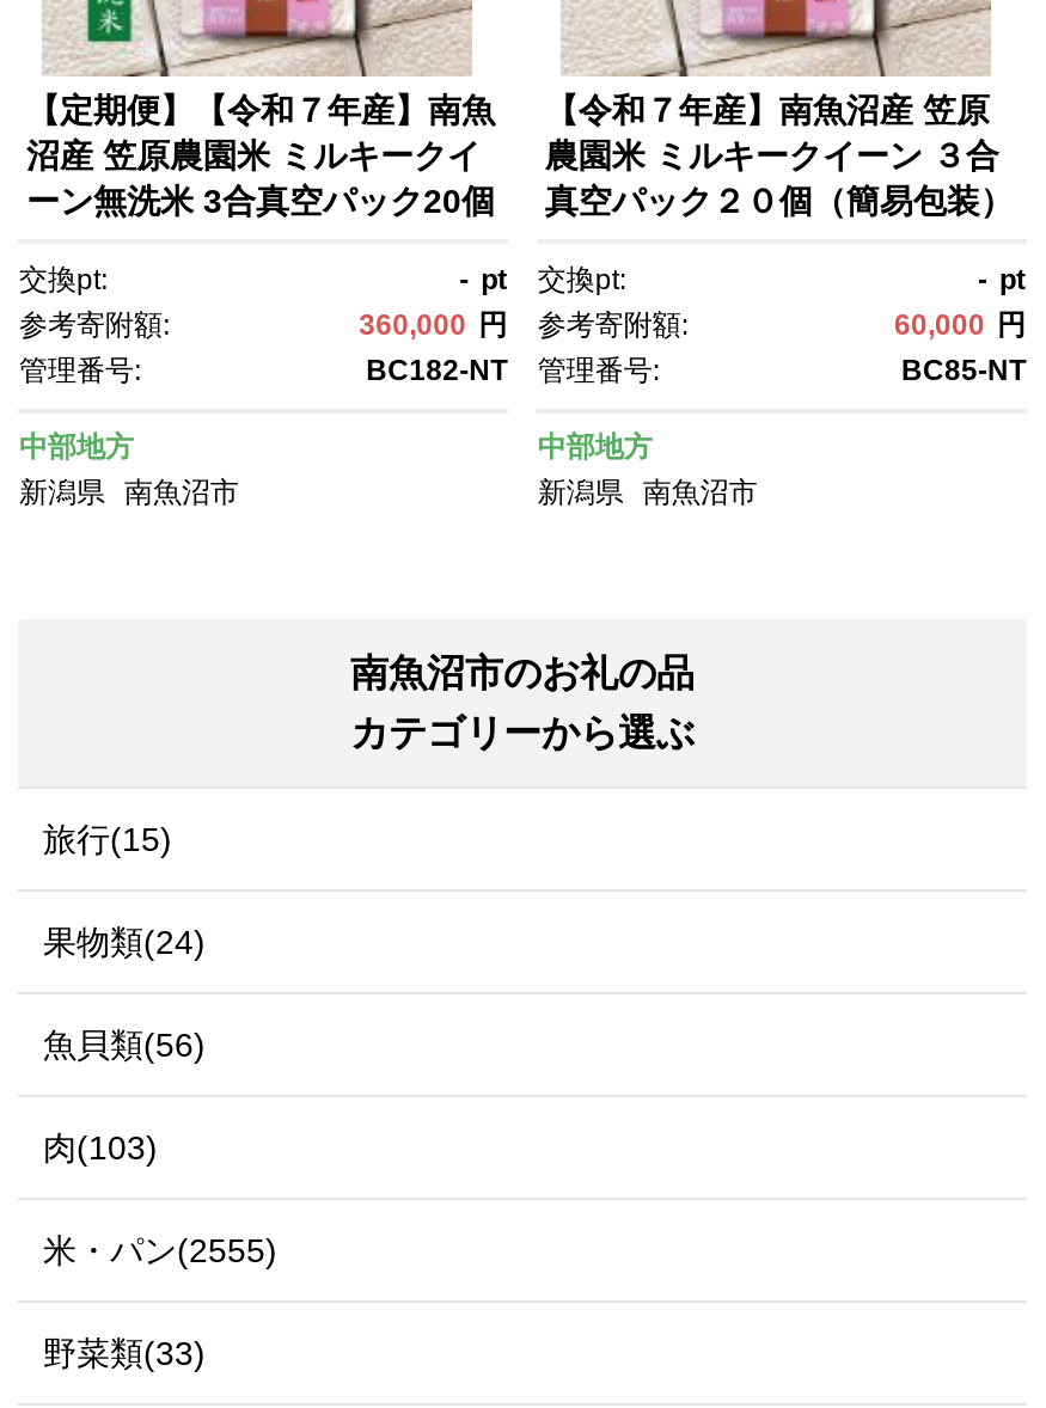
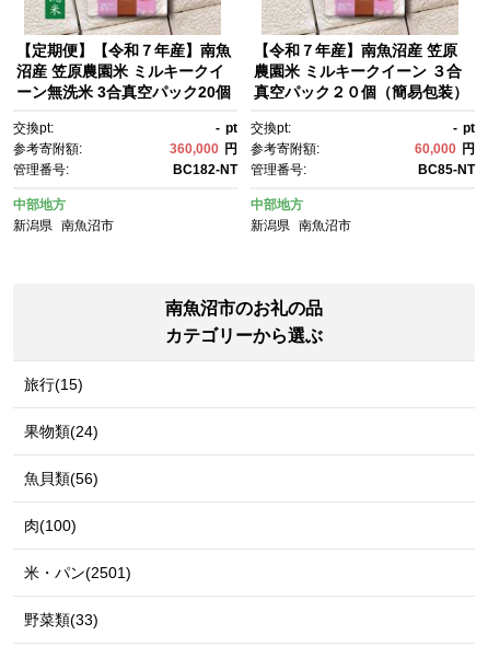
- 肉(103)
+ 肉(100)

- 米・パン(2555)
+ 米・パン(2501)
